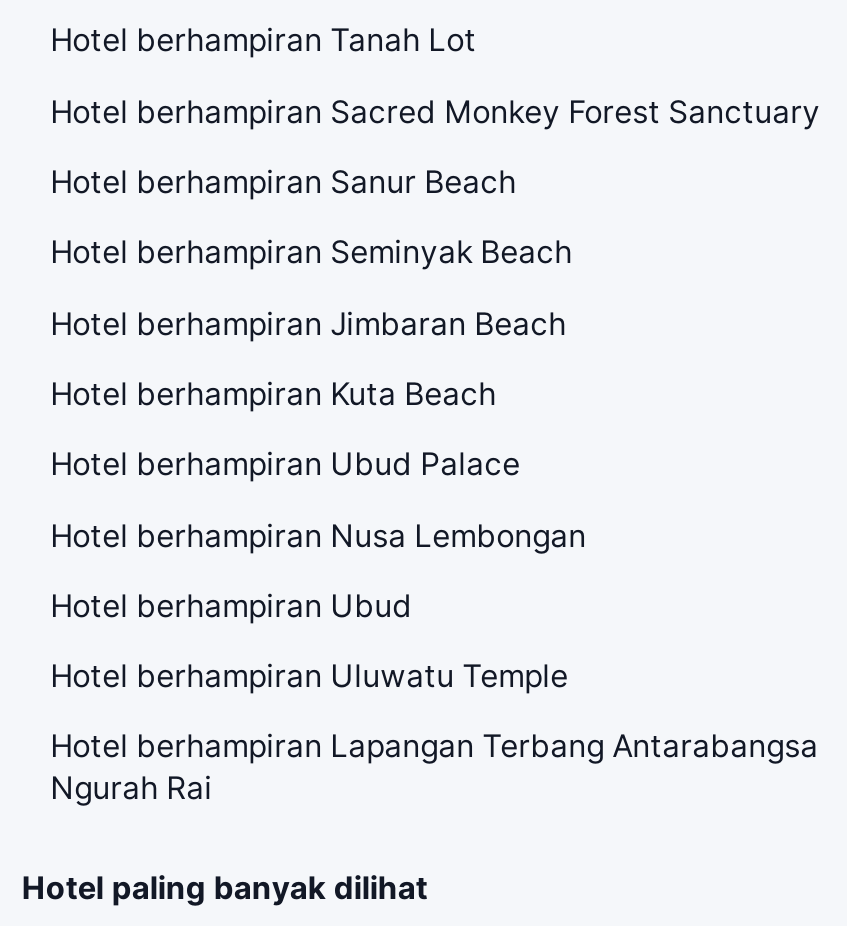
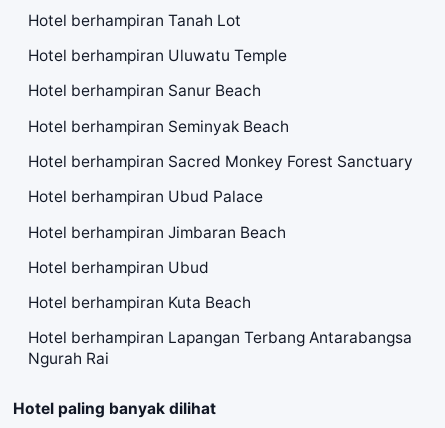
moved down: Hotel berhampiran Sacred Monkey Forest Sanctuary

moved down: Hotel berhampiran Jimbaran Beach

moved down: Hotel berhampiran Kuta Beach

- Hotel berhampiran Nusa Lembongan

moved up: Hotel berhampiran Uluwatu Temple
